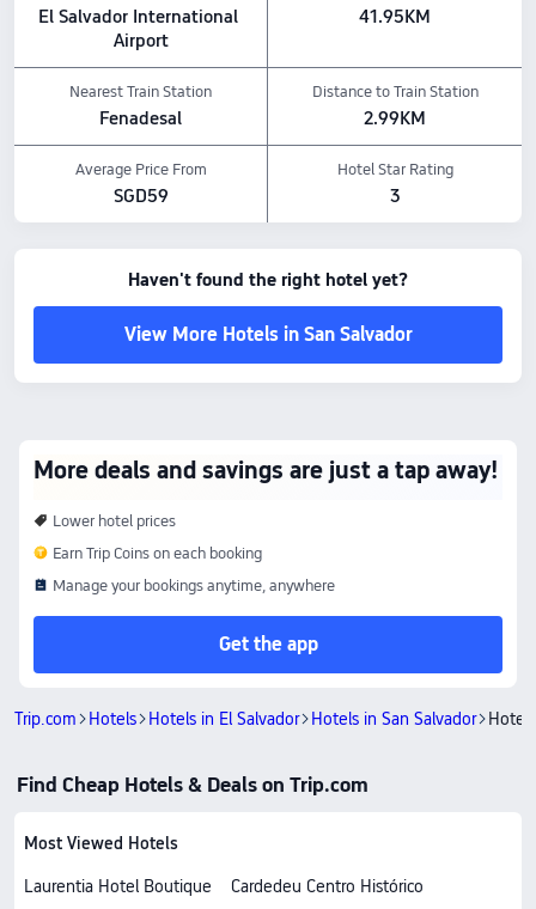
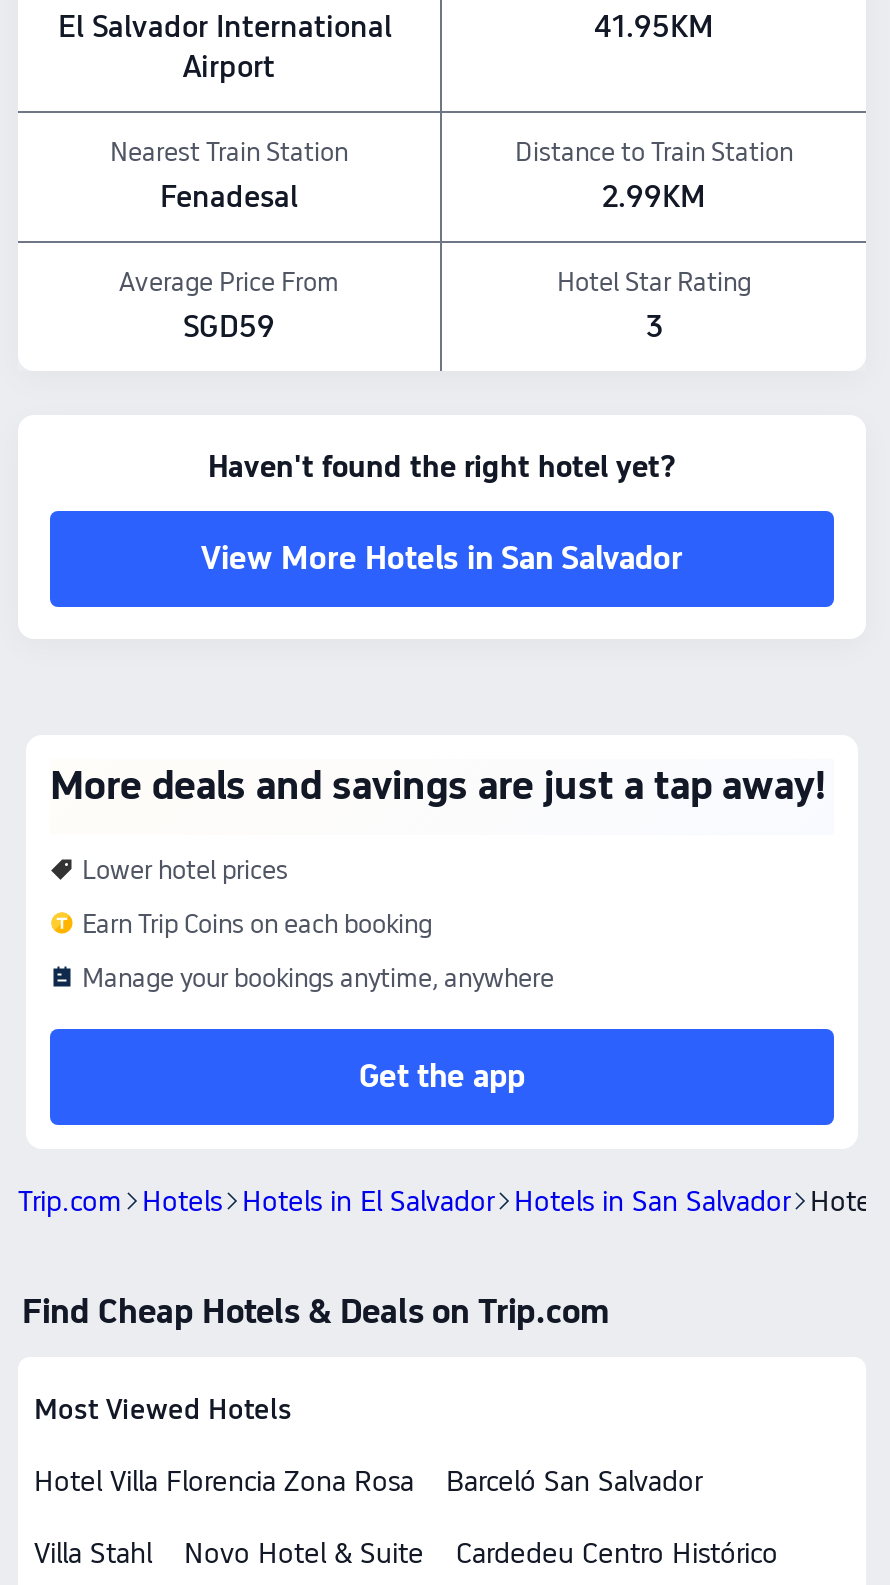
- Laurentia Hotel Boutique
+ Hotel Villa Florencia Zona Rosa
+ Barceló San Salvador
+ Villa Stahl
+ Novo Hotel & Suite
